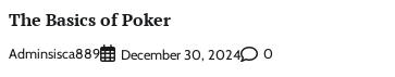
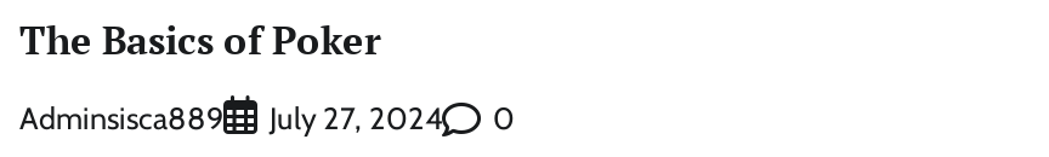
- December 30, 2024
+ July 27, 2024
